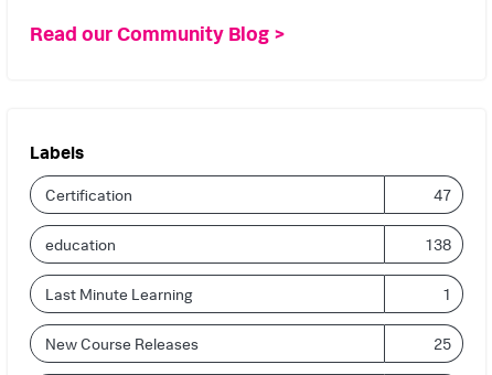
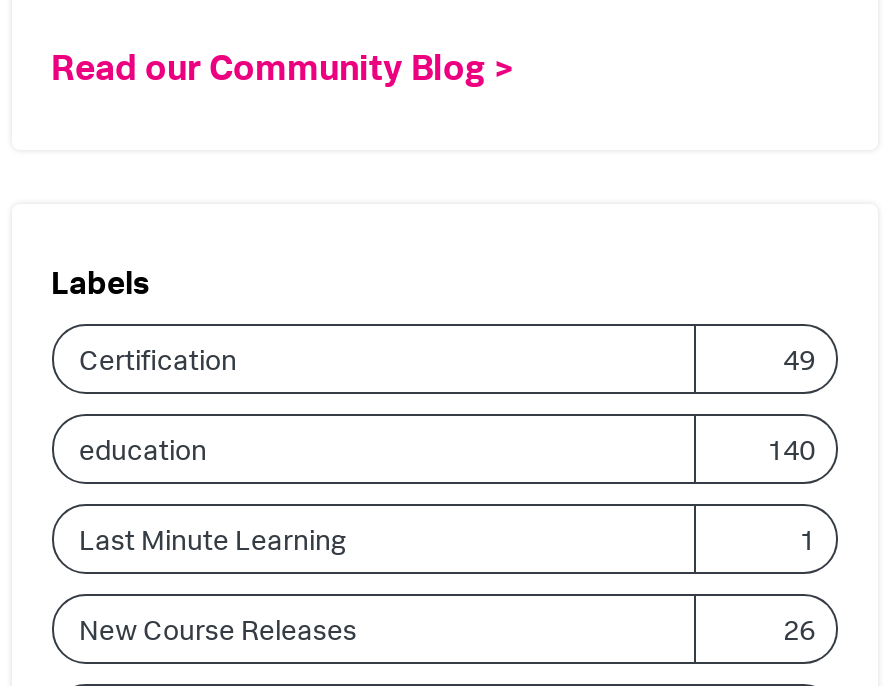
- 47
+ 49

- 138
+ 140

- 25
+ 26
